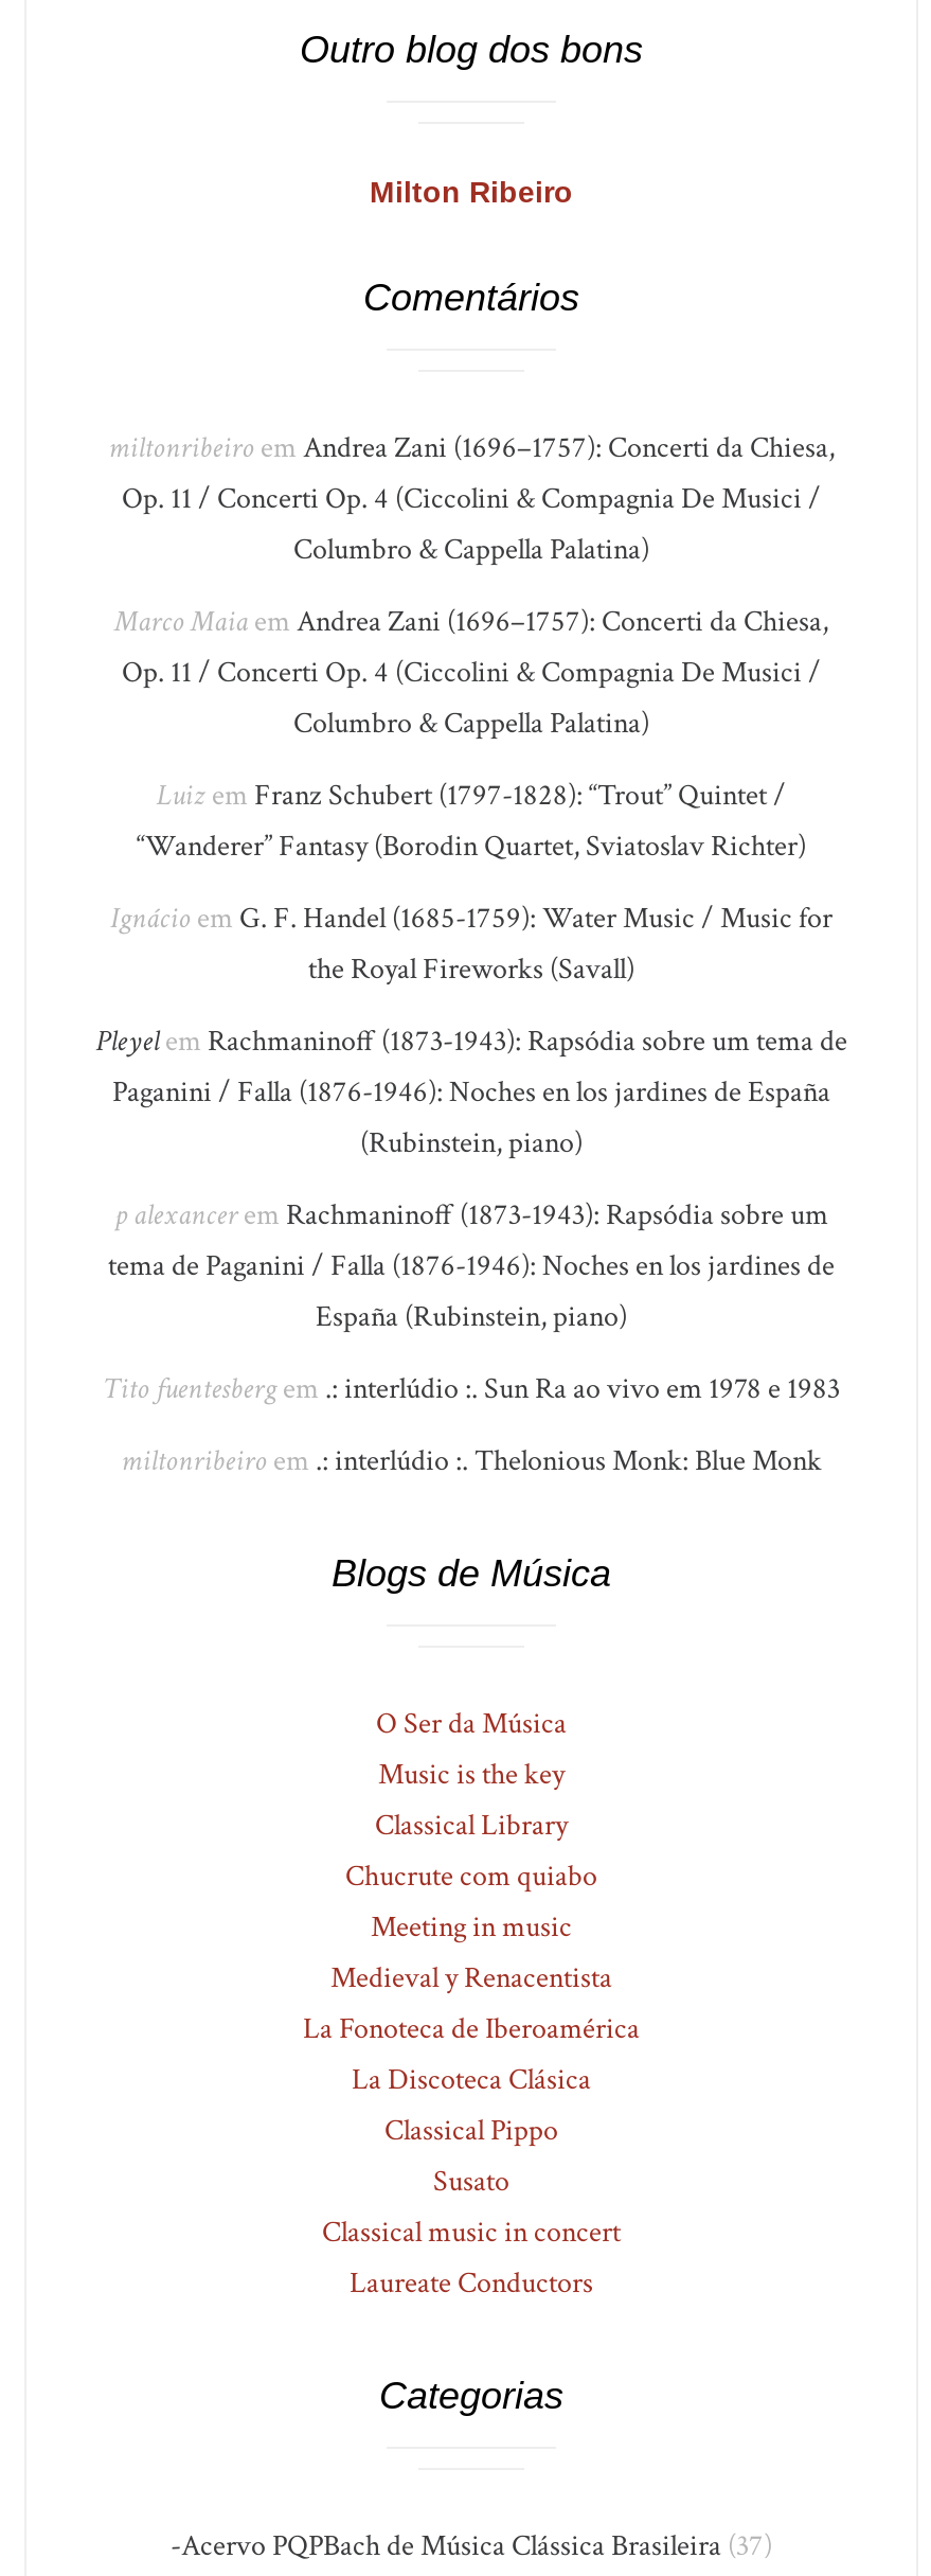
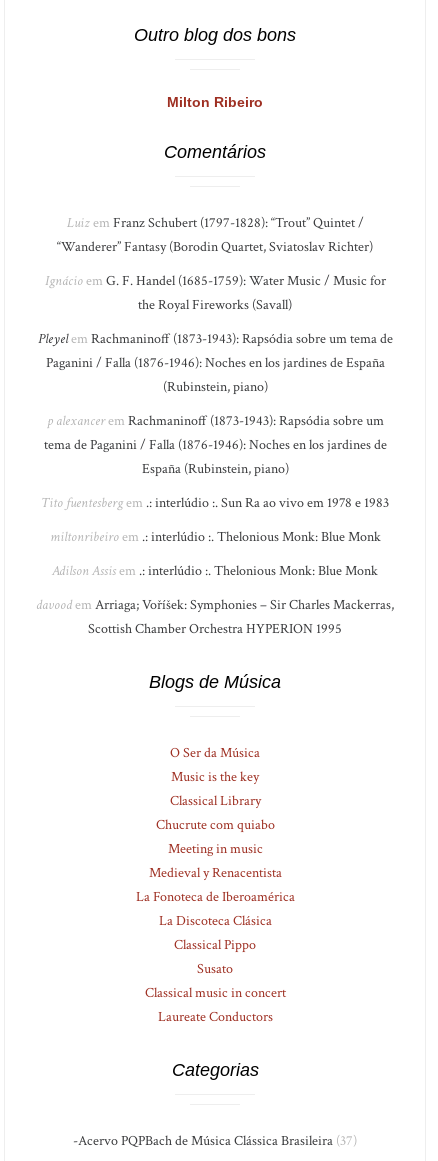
- miltonribeiro em Andrea Zani (1696–1757): Concerti da Chiesa,
- Op. 11 / Concerti Op. 4 (Ciccolini & Compagnia De Musici /
- Columbro & Cappella Palatina)
- Marco Maia em Andrea Zani (1696–1757): Concerti da Chiesa,
- Op. 11 / Concerti Op. 4 (Ciccolini & Compagnia De Musici /
- Columbro & Cappella Palatina)

moved up: Luiz em Franz Schubert (1797-1828): “Trout” Quintet / | “Wanderer” Fantasy (Borodin Quartet, Sviatoslav Richter) | Ignácio em G. F. Handel (1685-1759): Water Music / Music for | ... | España (Rubinstein, piano) | Tito fuentesberg em.: interlúdio :. Sun Ra ao vivo em 1978 e 1983

+ Adilson Assis em.: interlúdio :. Thelonious Monk: Blue Monk
+ davood em Arriaga; Voříšek: Symphonies – Sir Charles Mackerras,
+ Scottish Chamber Orchestra HYPERION 1995
